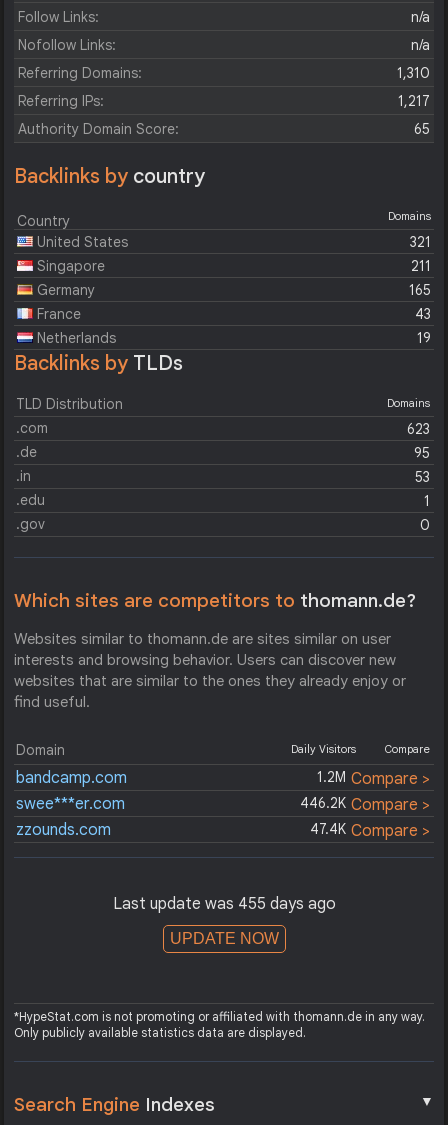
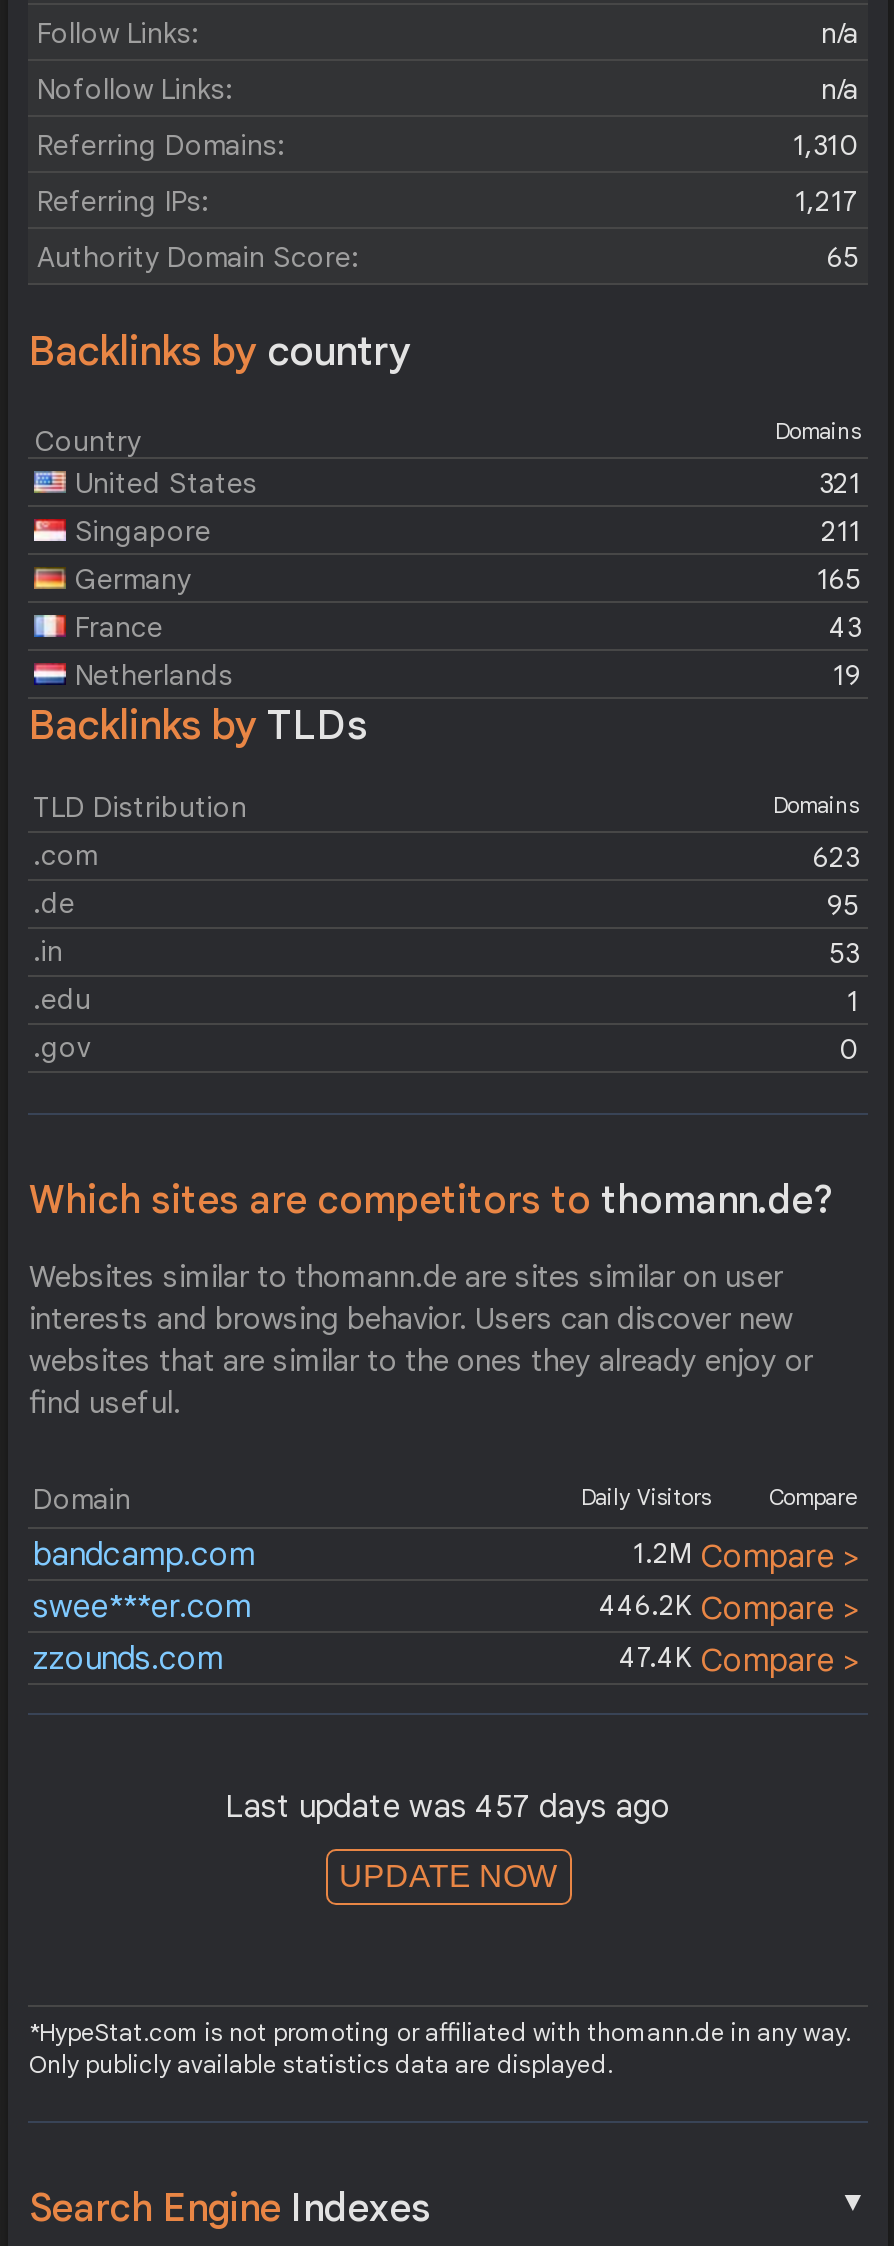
- Last update was 455 days ago
+ Last update was 457 days ago
